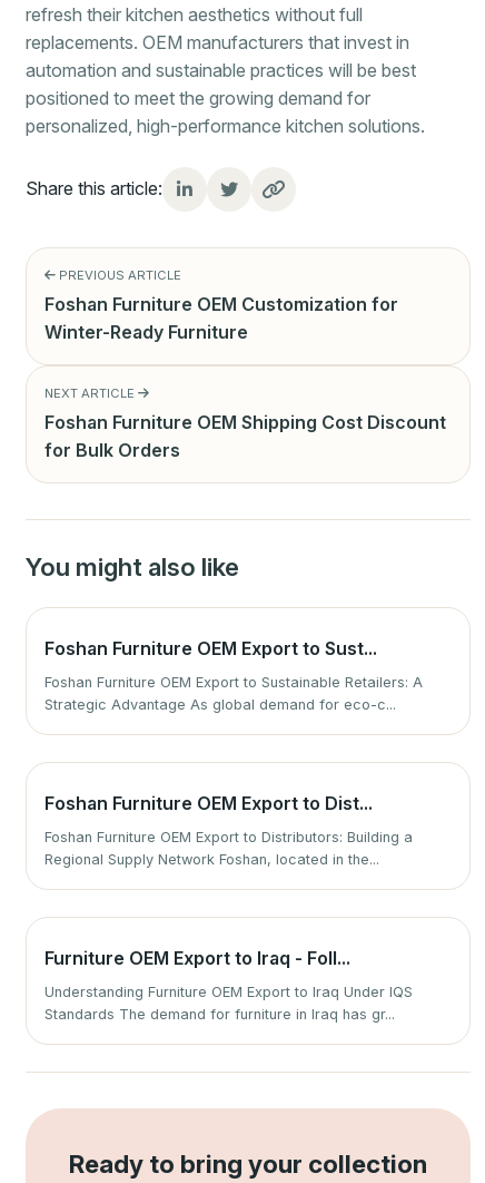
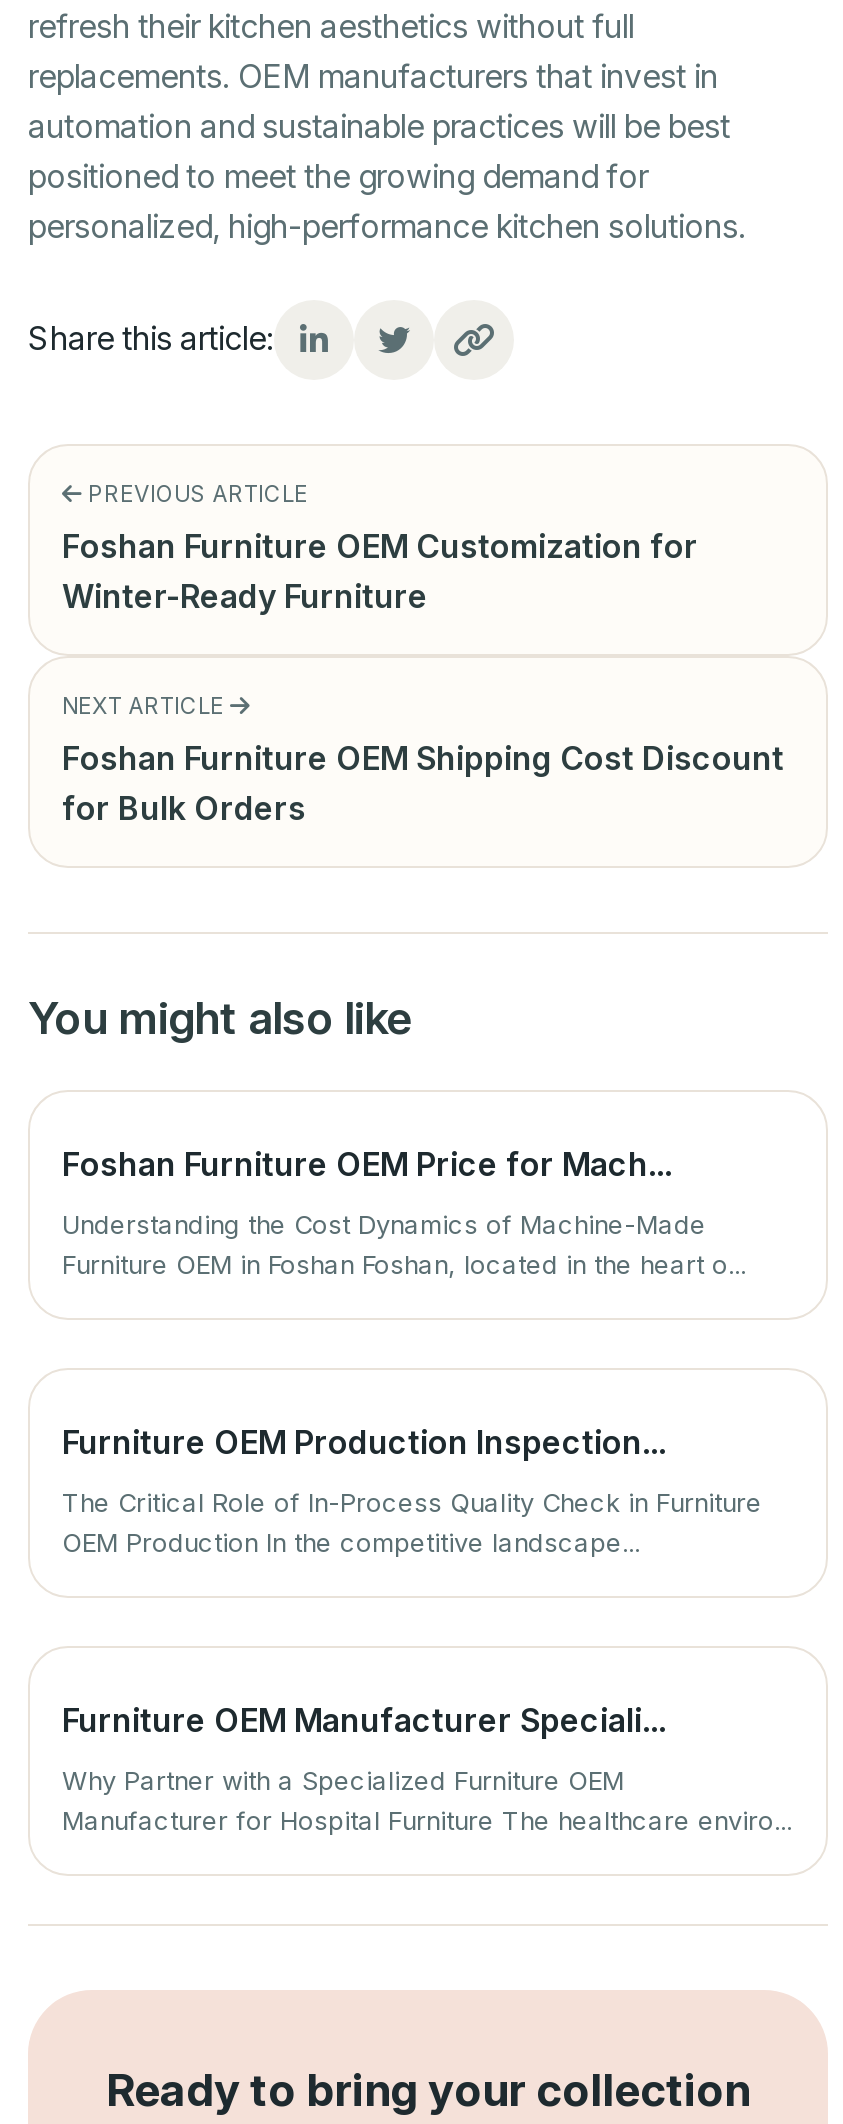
- Foshan Furniture OEM Export to Sust...
+ Foshan Furniture OEM Price for Mach...

- Foshan Furniture OEM Export to Sustainable Retailers: A
- Strategic Advantage As global demand for eco-c...
+ Understanding the Cost Dynamics of Machine-Made
+ Furniture OEM in Foshan Foshan, located in the heart o...

- Foshan Furniture OEM Export to Dist...
+ Furniture OEM Production Inspection...

- Foshan Furniture OEM Export to Distributors: Building a
- Regional Supply Network Foshan, located in the...
+ The Critical Role of In-Process Quality Check in Furniture
+ OEM Production In the competitive landscape...

- Furniture OEM Export to Iraq - Foll...
+ Furniture OEM Manufacturer Speciali...

- Understanding Furniture OEM Export to Iraq Under IQS
- Standards The demand for furniture in Iraq has gr...
+ Why Partner with a Specialized Furniture OEM
+ Manufacturer for Hospital Furniture The healthcare enviro...
